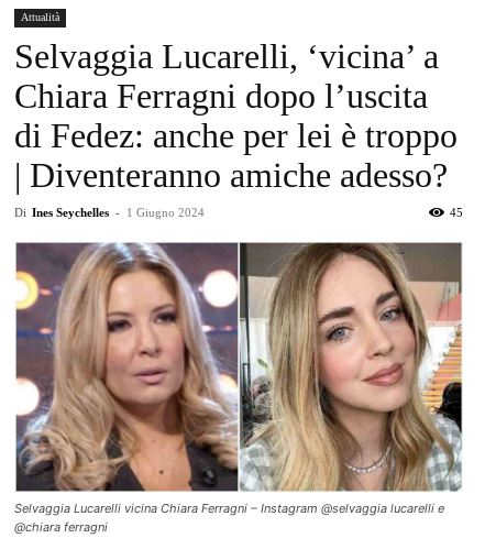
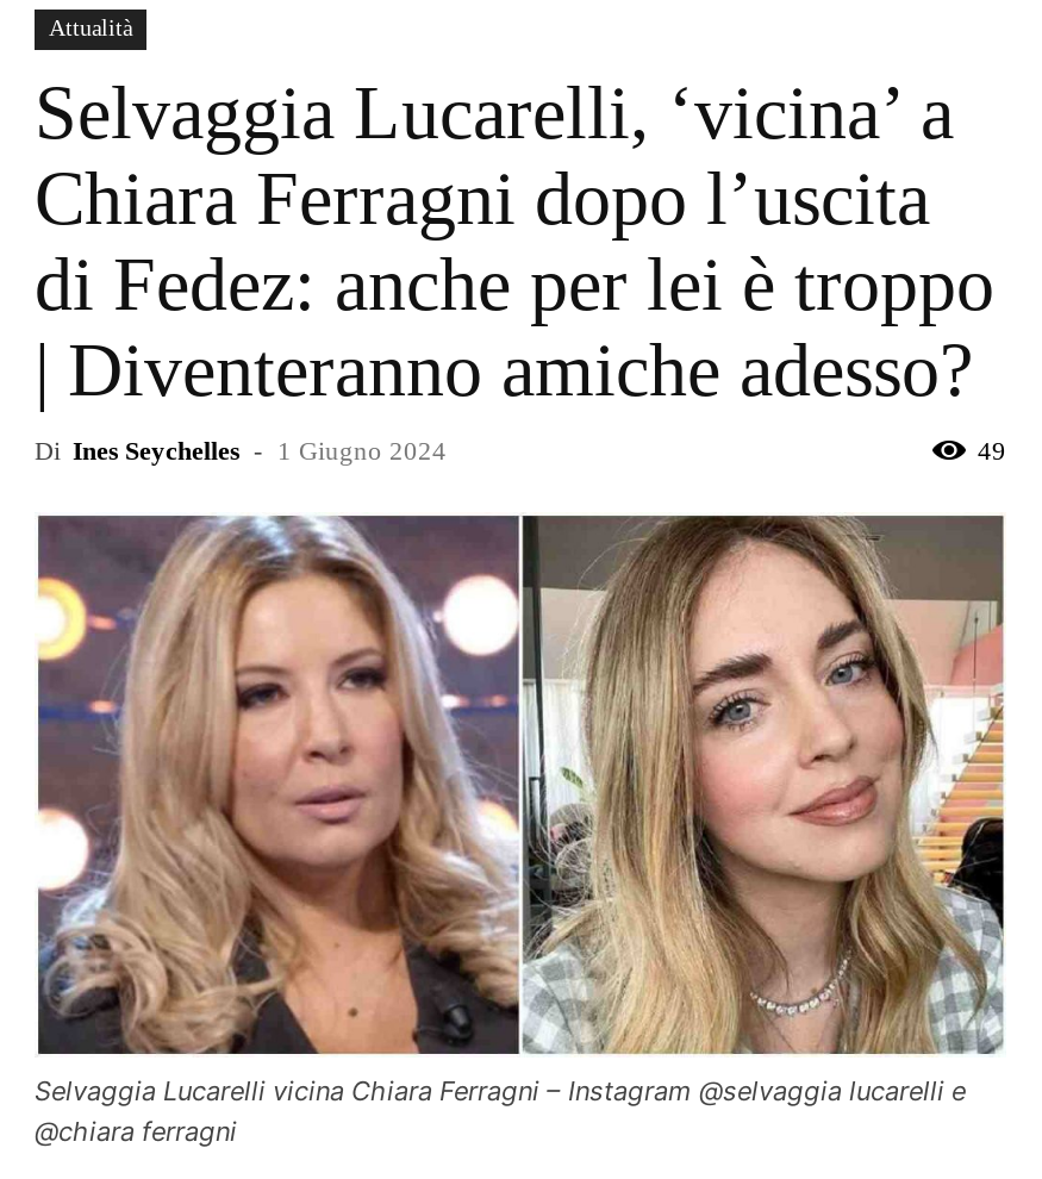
- 45
+ 49
